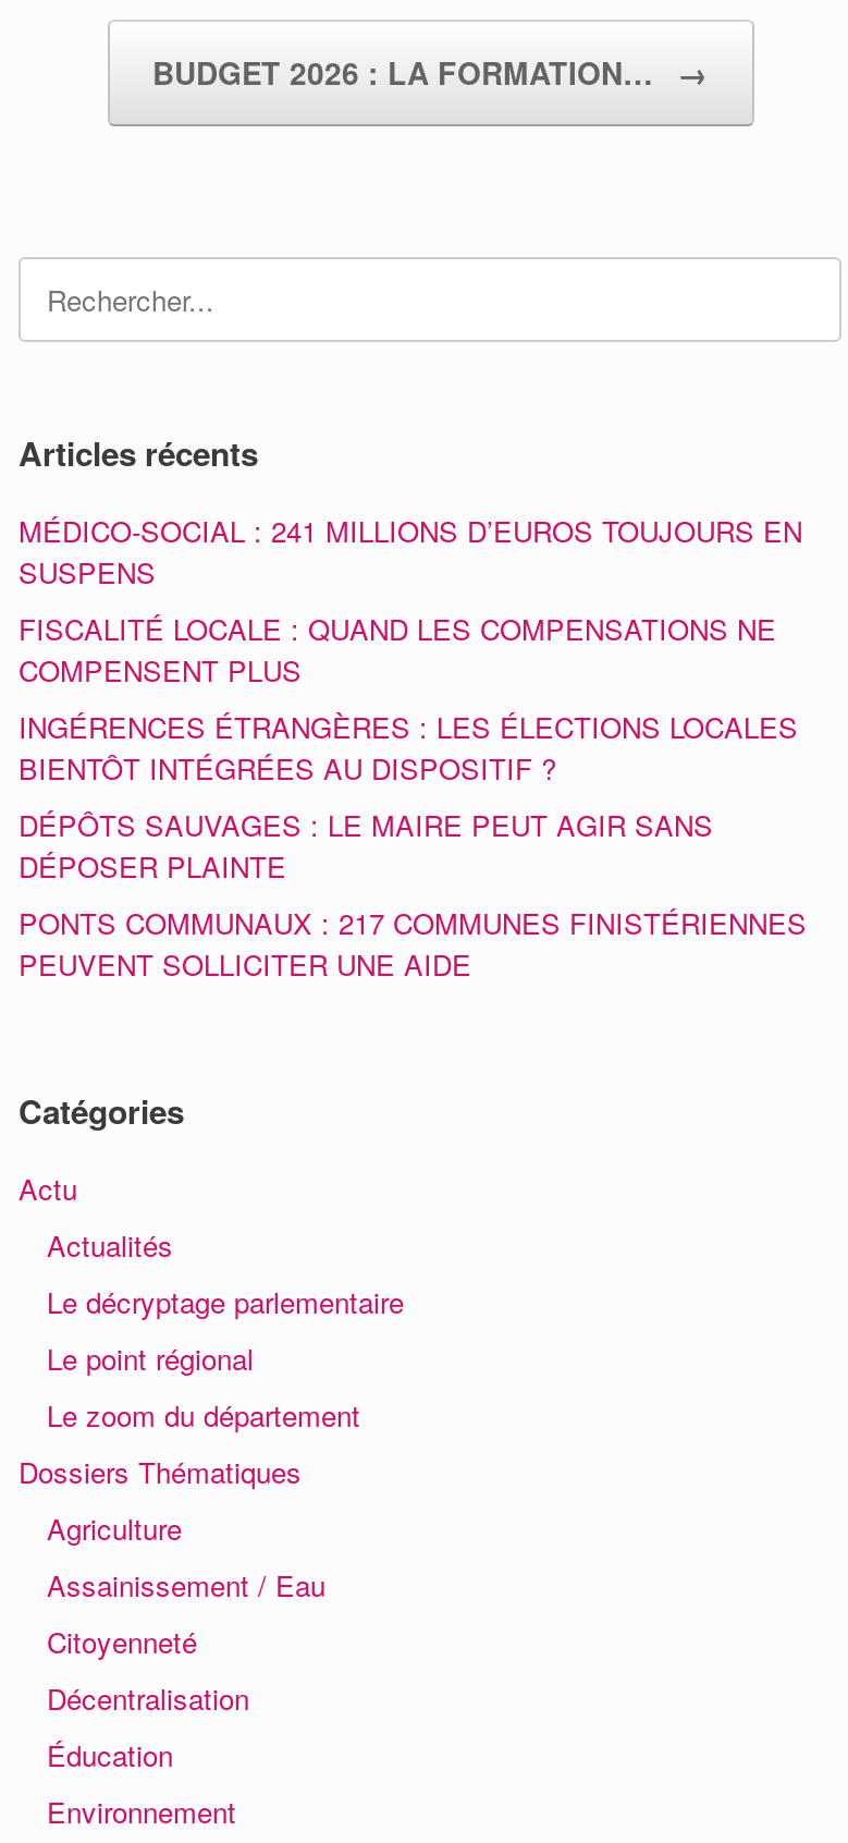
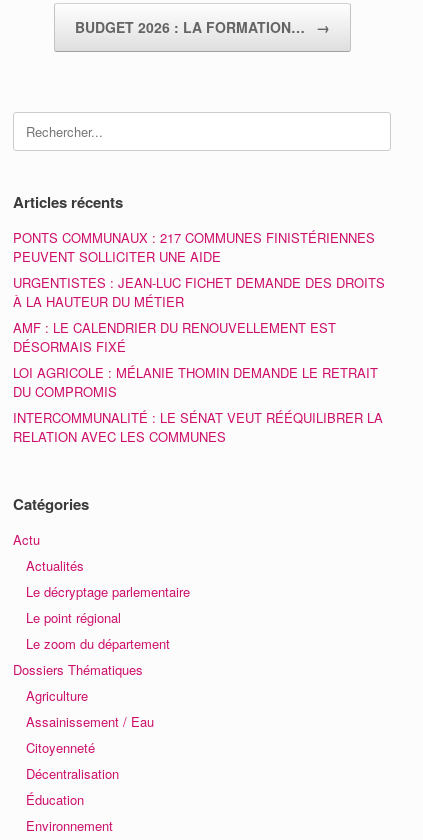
- MÉDICO-SOCIAL : 241 MILLIONS D’EUROS TOUJOURS EN
- SUSPENS
- FISCALITÉ LOCALE : QUAND LES COMPENSATIONS NE
- COMPENSENT PLUS
- INGÉRENCES ÉTRANGÈRES : LES ÉLECTIONS LOCALES
- BIENTÔT INTÉGRÉES AU DISPOSITIF ?
- DÉPÔTS SAUVAGES : LE MAIRE PEUT AGIR SANS
- DÉPOSER PLAINTE

moved up: PONTS COMMUNAUX : 217 COMMUNES FINISTÉRIENNES | PEUVENT SOLLICITER UNE AIDE

+ URGENTISTES : JEAN-LUC FICHET DEMANDE DES DROITS
+ À LA HAUTEUR DU MÉTIER
+ AMF : LE CALENDRIER DU RENOUVELLEMENT EST
+ DÉSORMAIS FIXÉ
+ LOI AGRICOLE : MÉLANIE THOMIN DEMANDE LE RETRAIT
+ DU COMPROMIS
+ INTERCOMMUNALITÉ : LE SÉNAT VEUT RÉÉQUILIBRER LA
+ RELATION AVEC LES COMMUNES
